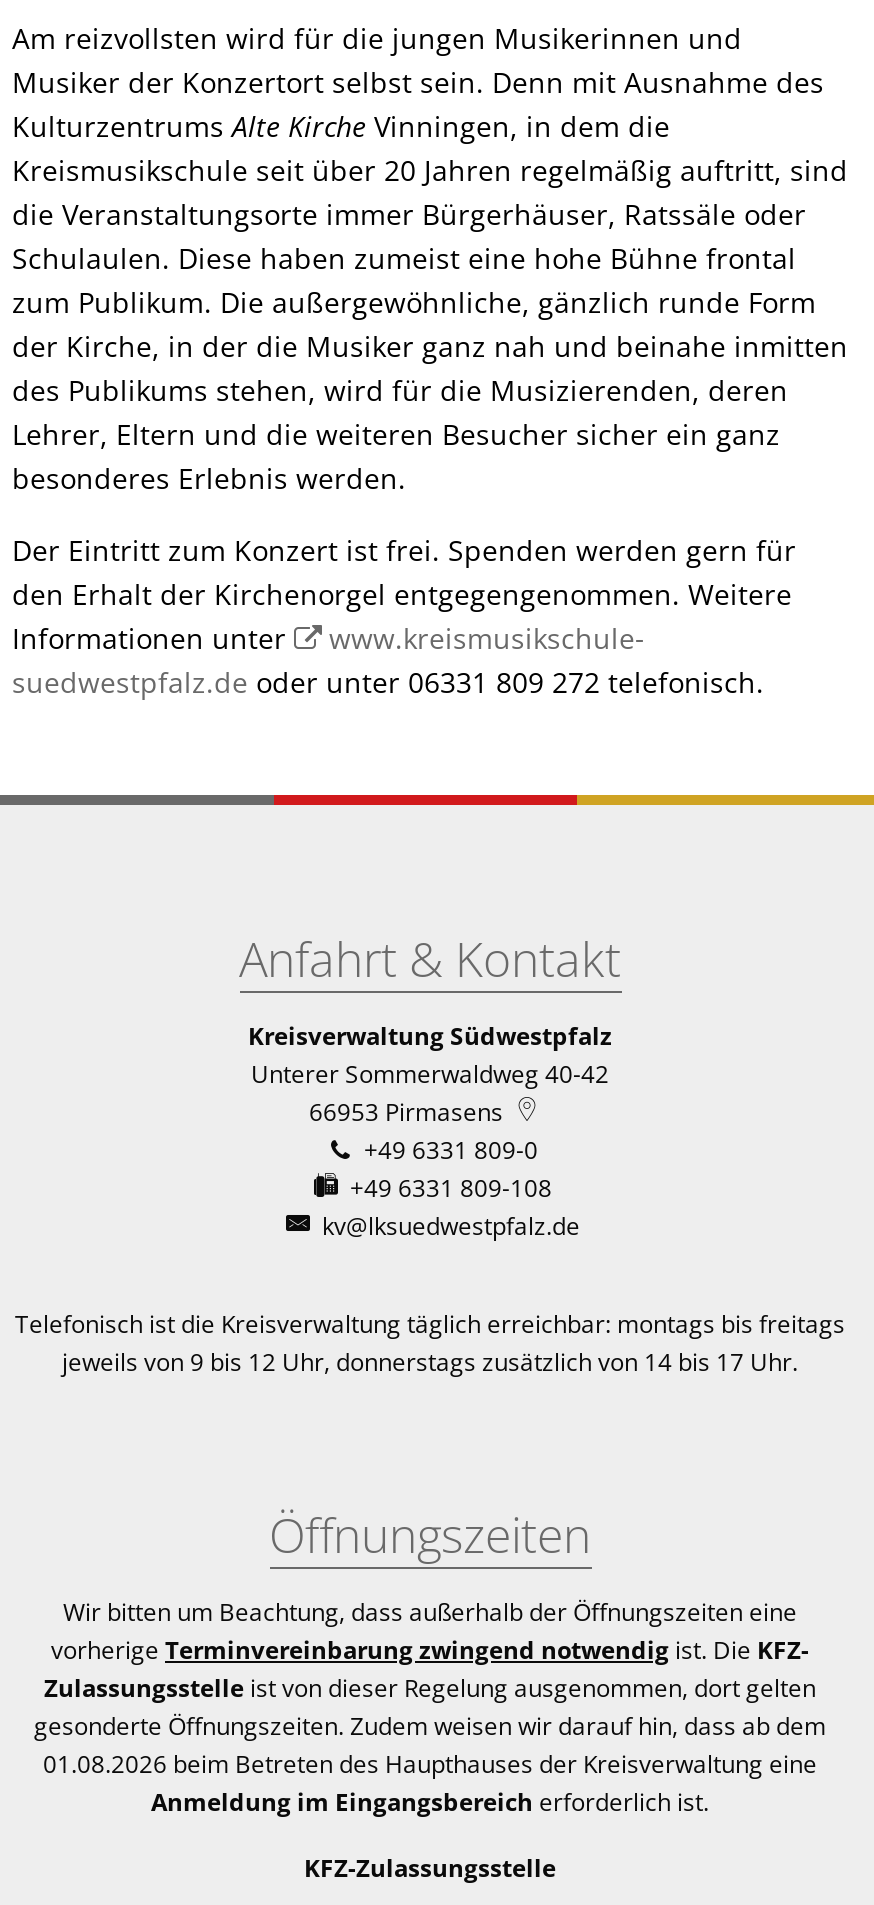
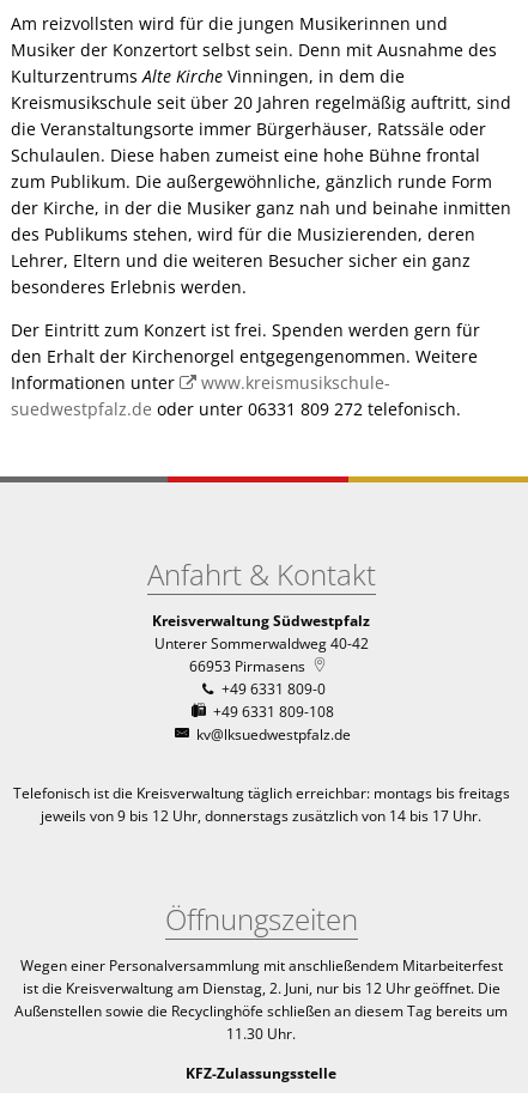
- Wir bitten um Beachtung, dass außerhalb der Öffnungszeiten eine
- vorherige Terminvereinbarung zwingend notwendig ist. Die KFZ-
- Zulassungsstelle ist von dieser Regelung ausgenommen, dort gelten
- gesonderte Öffnungszeiten. Zudem weisen wir darauf hin, dass ab dem
- 01.08.2026 beim Betreten des Haupthauses der Kreisverwaltung eine
- Anmeldung im Eingangsbereich erforderlich ist.
+ Wegen einer Personalversammlung mit anschließendem Mitarbeiterfest
+ ist die Kreisverwaltung am Dienstag, 2. Juni, nur bis 12 Uhr geöffnet. Die
+ Außenstellen sowie die Recyclinghöfe schließen an diesem Tag bereits um
+ 11.30 Uhr.
